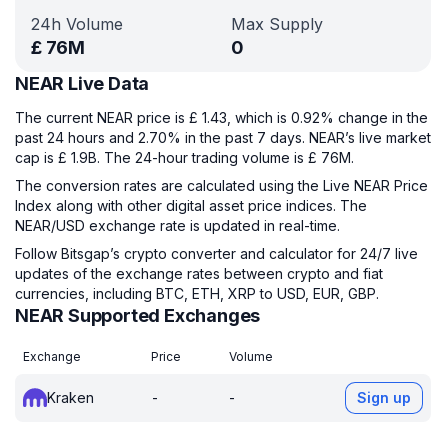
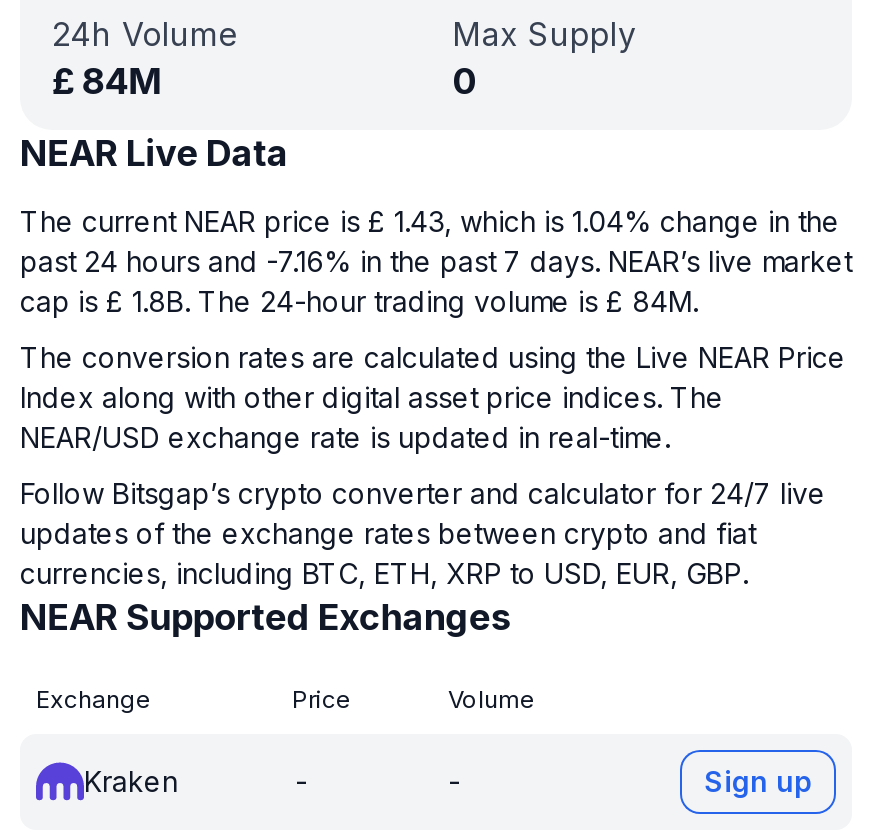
- £ 76M
+ £ 84M

- The current NEAR price is £ 1.43, which is 0.92% change in the
+ The current NEAR price is £ 1.43, which is 1.04% change in the

- past 24 hours and 2.70% in the past 7 days. NEAR’s live market
+ past 24 hours and -7.16% in the past 7 days. NEAR’s live market

- cap is £ 1.9B. The 24-hour trading volume is £ 76M.
+ cap is £ 1.8B. The 24-hour trading volume is £ 84M.
